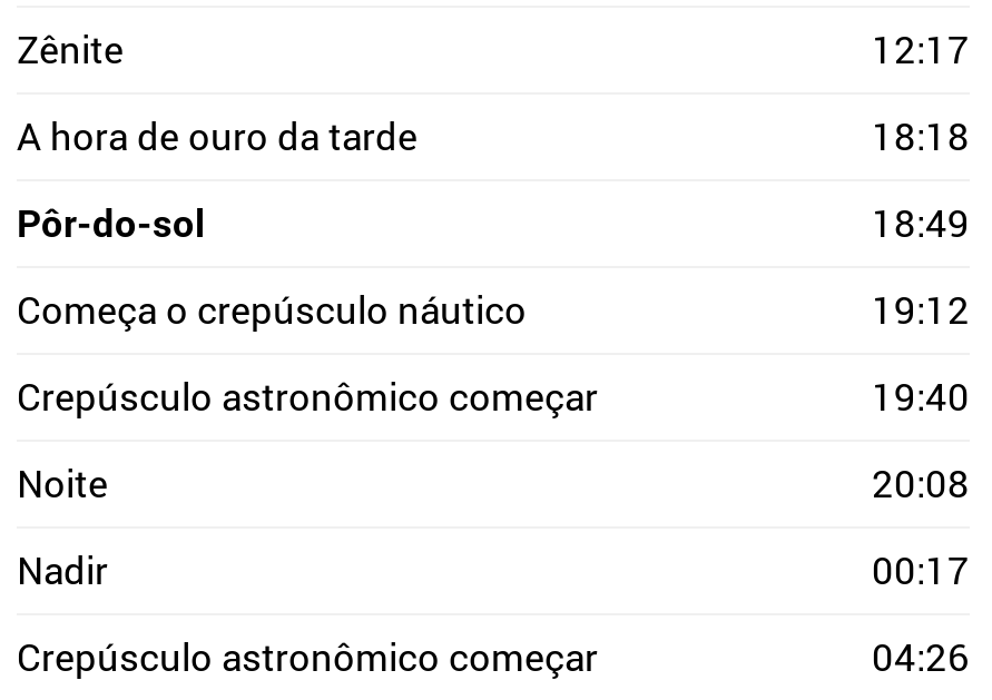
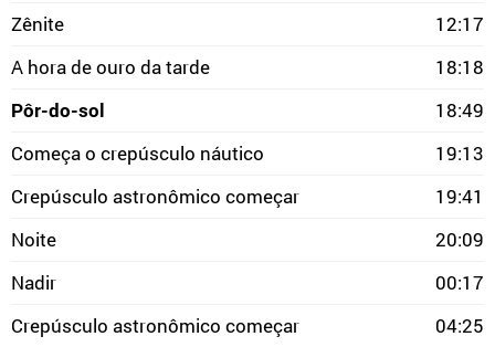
- 19:12
+ 19:13

- 19:40
+ 19:41

- 20:08
+ 20:09

- 04:26
+ 04:25
